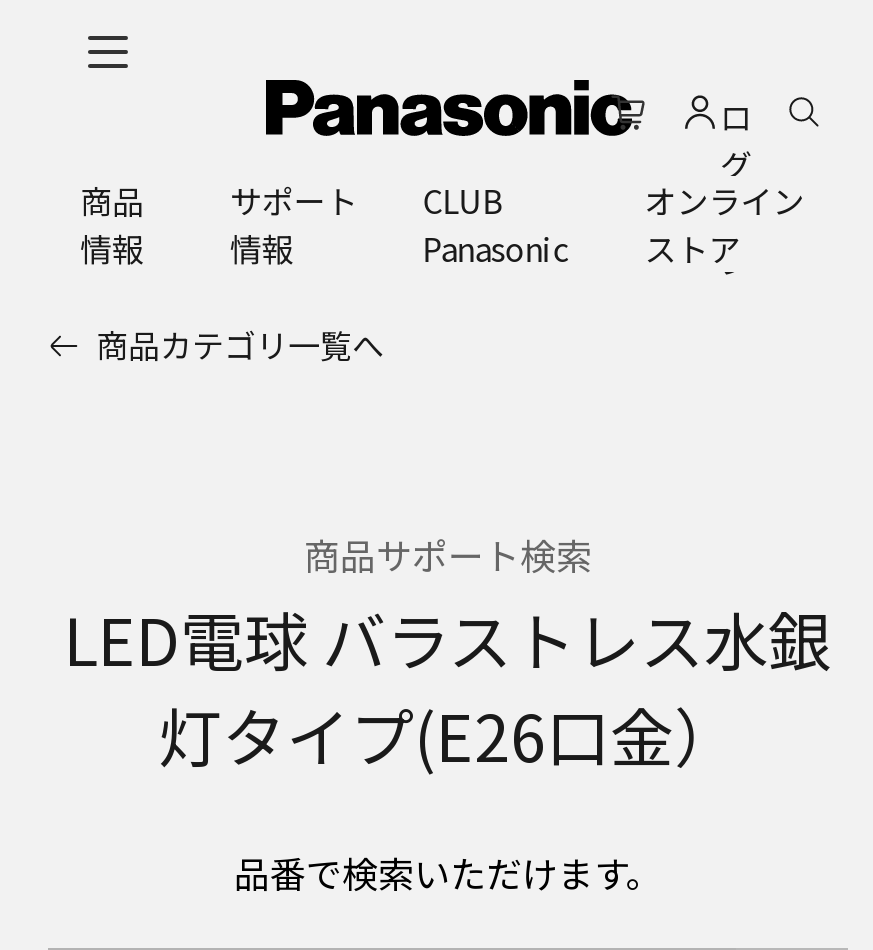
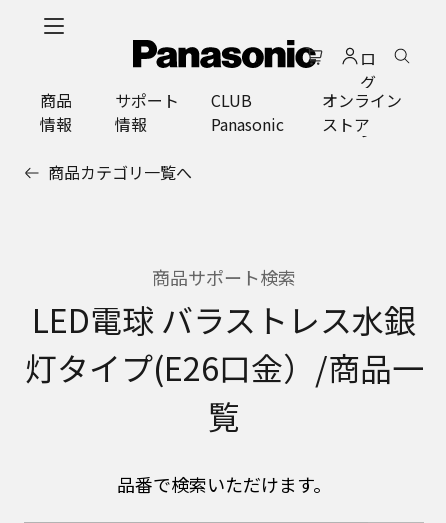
- 灯タイプ(E26口金）
+ 灯タイプ(E26口金）/商品一
+ 覧
